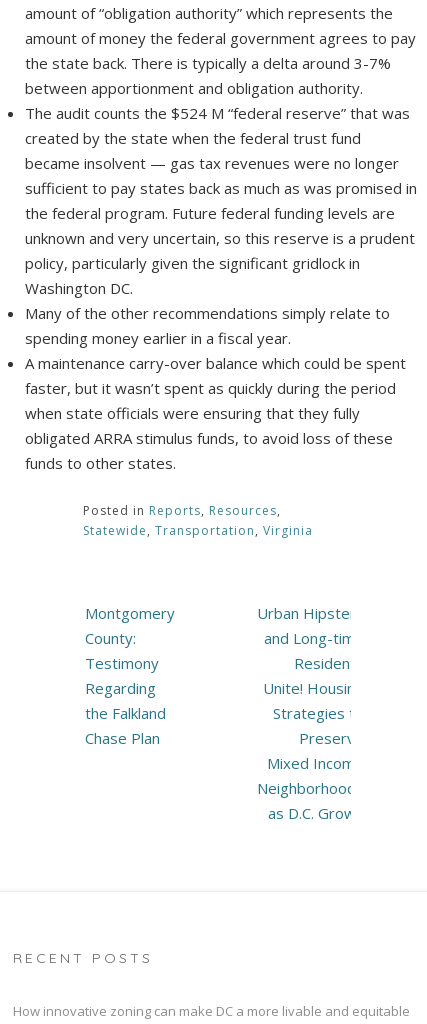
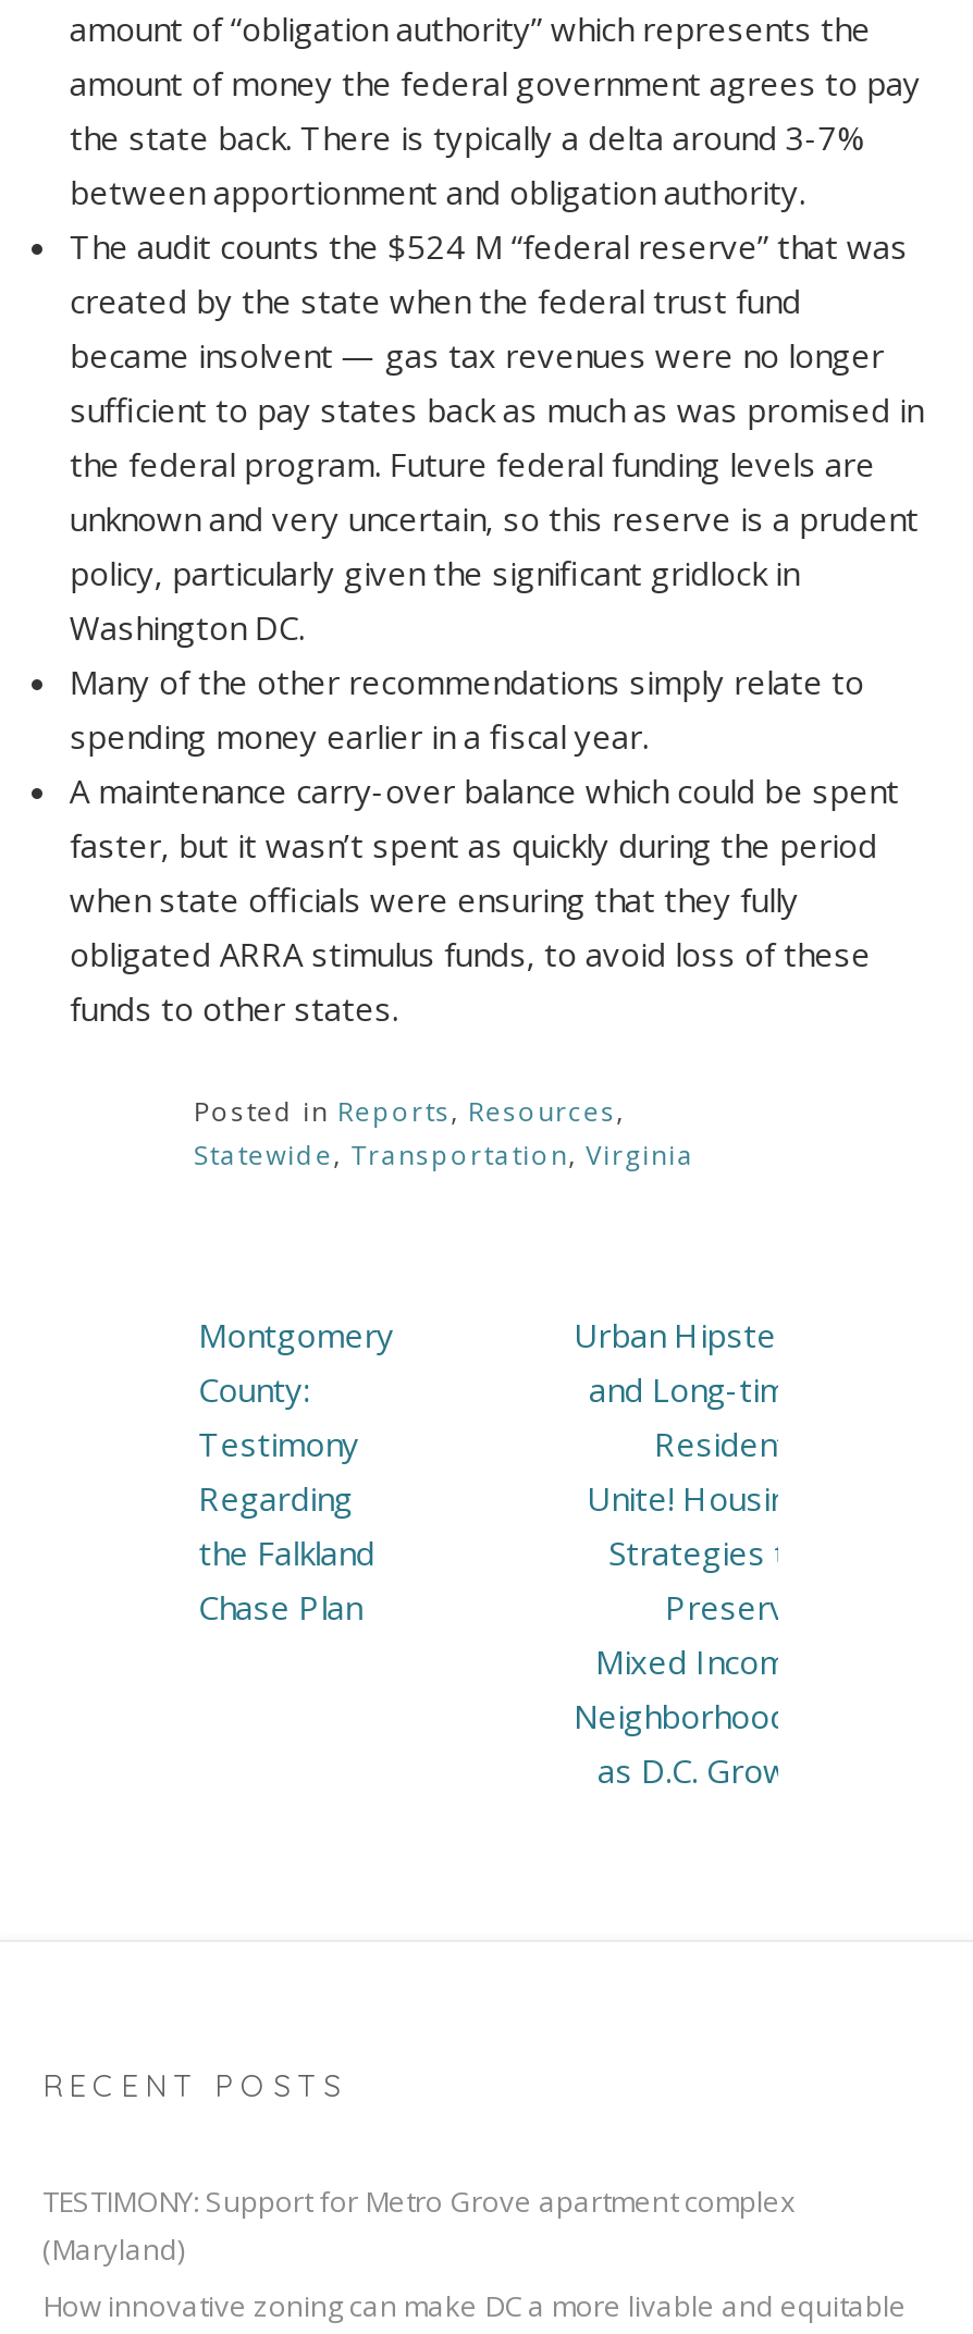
+ TESTIMONY: Support for Metro Grove apartment complex
+ (Maryland)
